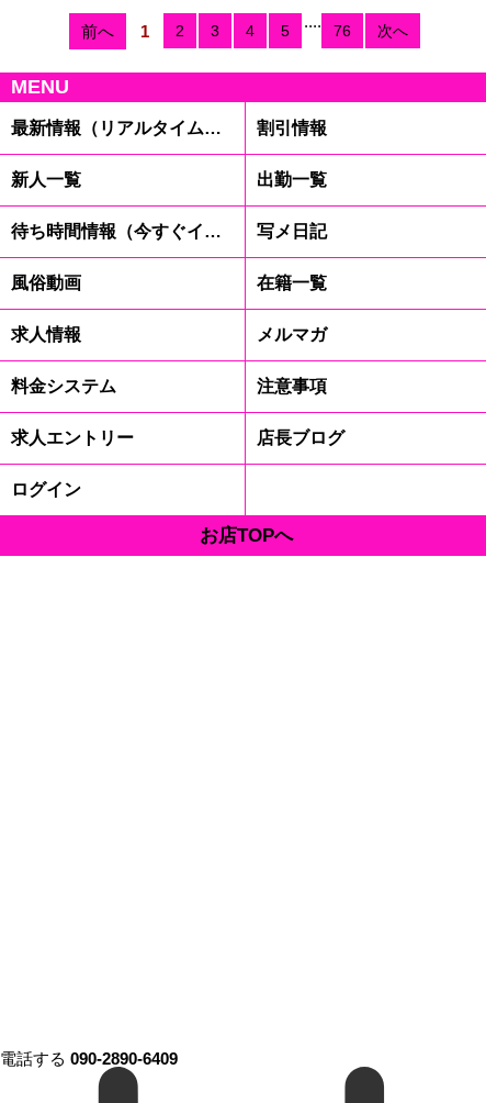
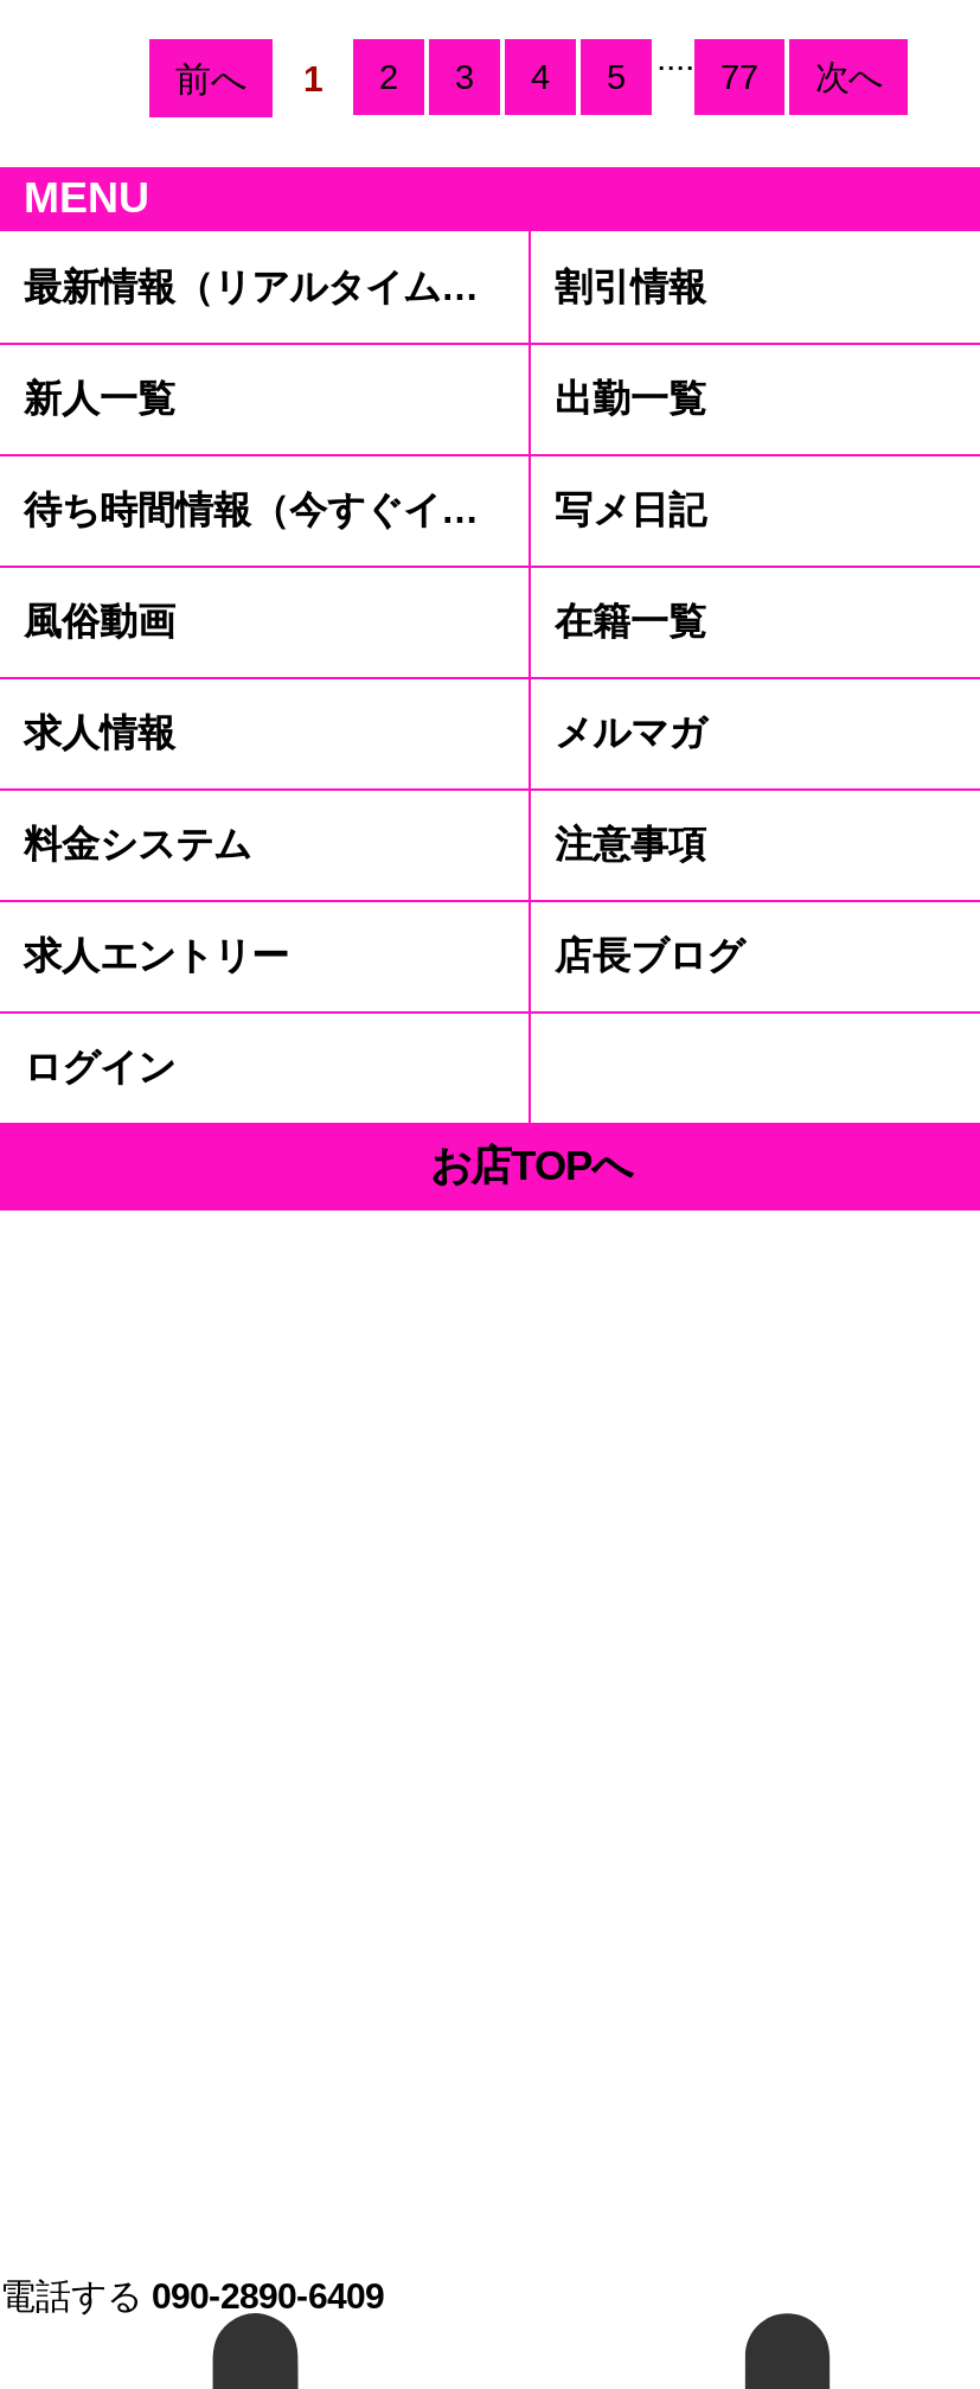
- 76
+ 77
